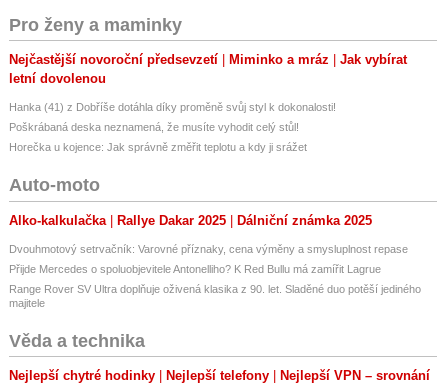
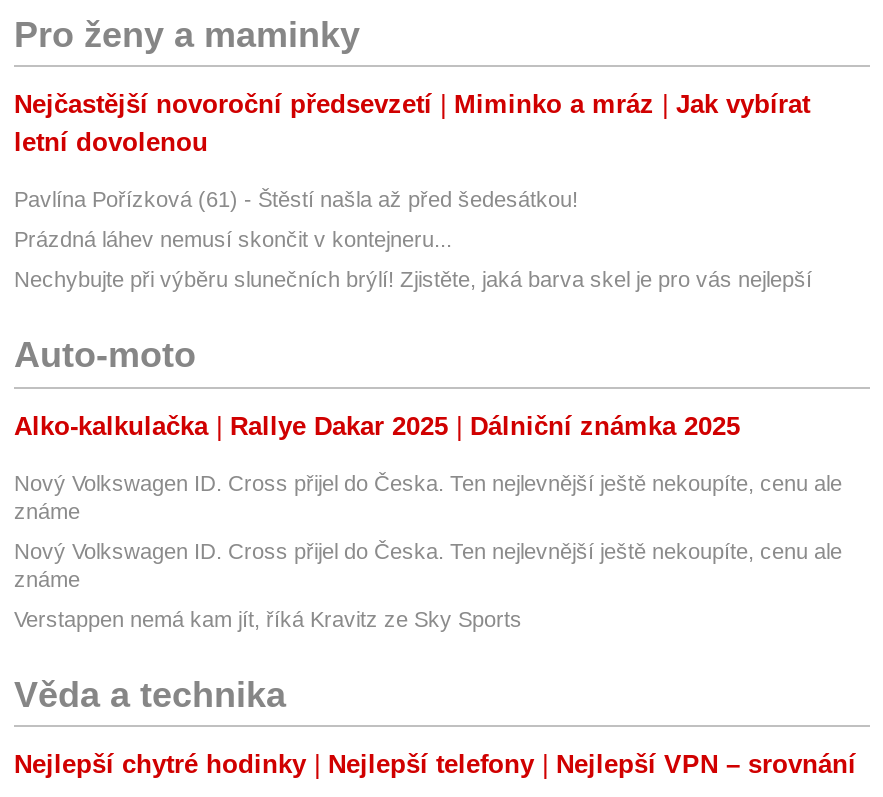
- Hanka (41) z Dobříše dotáhla díky proměně svůj styl k dokonalosti!
+ Pavlína Pořízková (61) - Štěstí našla až před šedesátkou!

- Poškrábaná deska neznamená, že musíte vyhodit celý stůl!
+ Prázdná láhev nemusí skončit v kontejneru...

- Horečka u kojence: Jak správně změřit teplotu a kdy ji srážet
+ Nechybujte při výběru slunečních brýlí! Zjistěte, jaká barva skel je pro vás nejlepší

- Dvouhmotový setrvačník: Varovné příznaky, cena výměny a smysluplnost repase
+ Nový Volkswagen ID. Cross přijel do Česka. Ten nejlevnější ještě nekoupíte, cenu ale
+ známe

- Přijde Mercedes o spoluobjevitele Antonelliho? K Red Bullu má zamířit Lagrue
+ Nový Volkswagen ID. Cross přijel do Česka. Ten nejlevnější ještě nekoupíte, cenu ale
+ známe

- Range Rover SV Ultra doplňuje oživená klasika z 90. let. Sladěné duo potěší jediného
- majitele
+ Verstappen nemá kam jít, říká Kravitz ze Sky Sports
